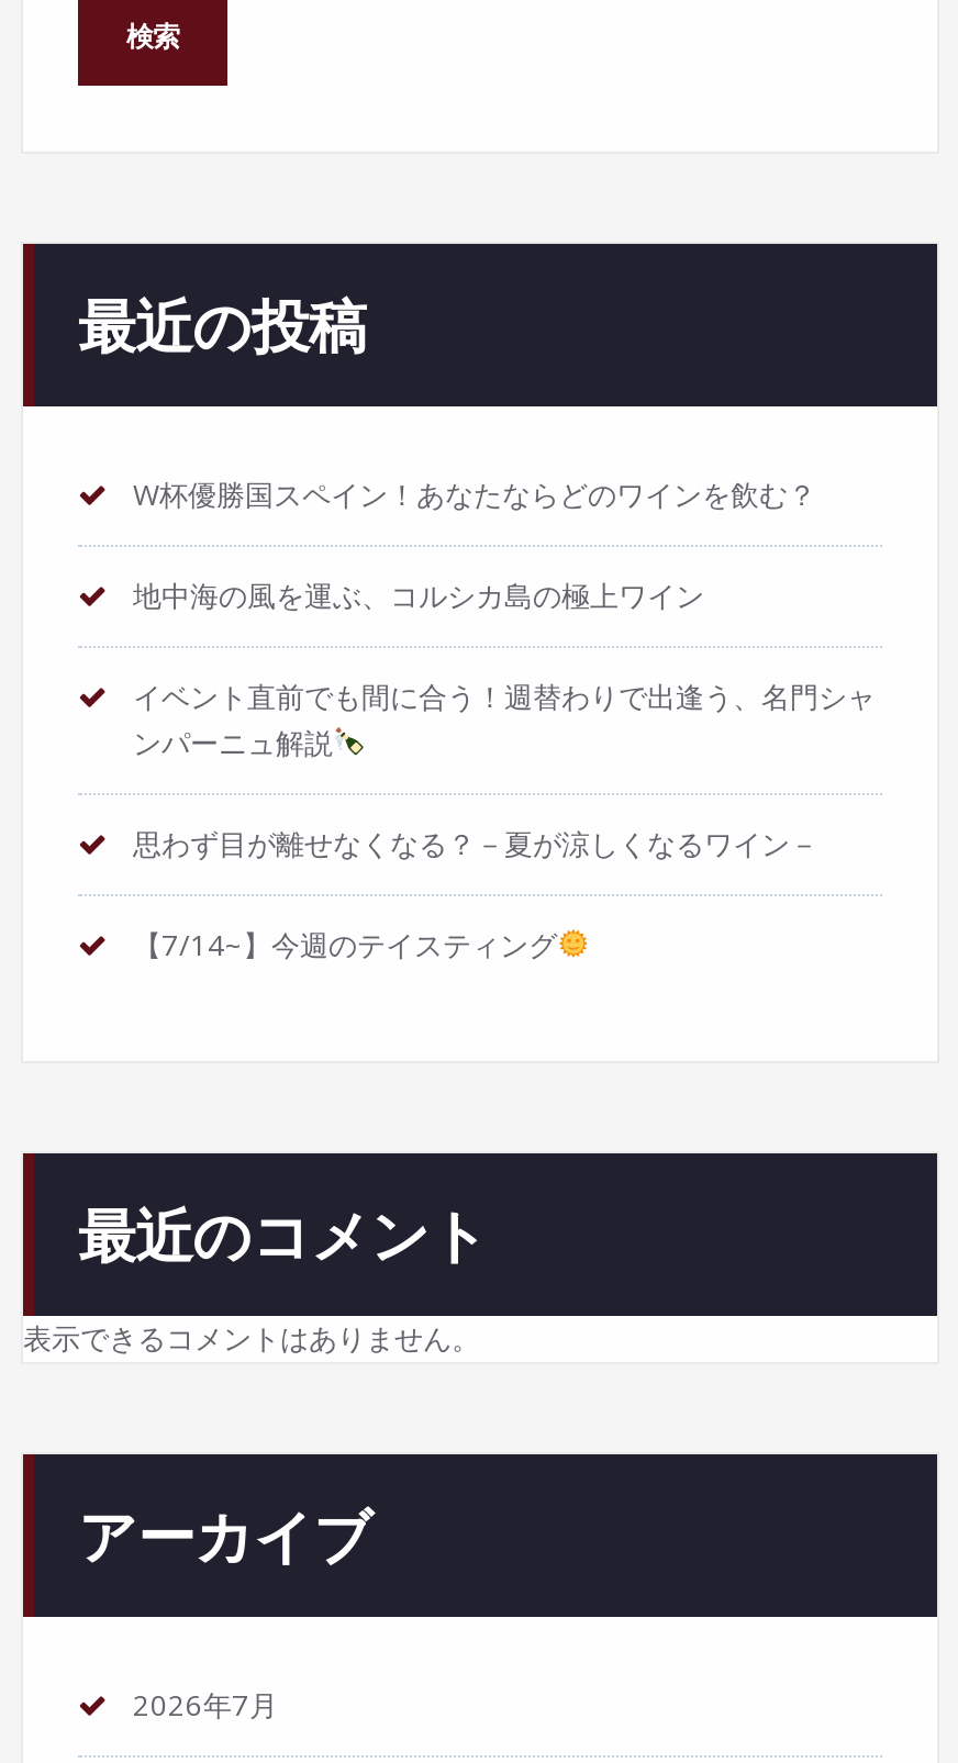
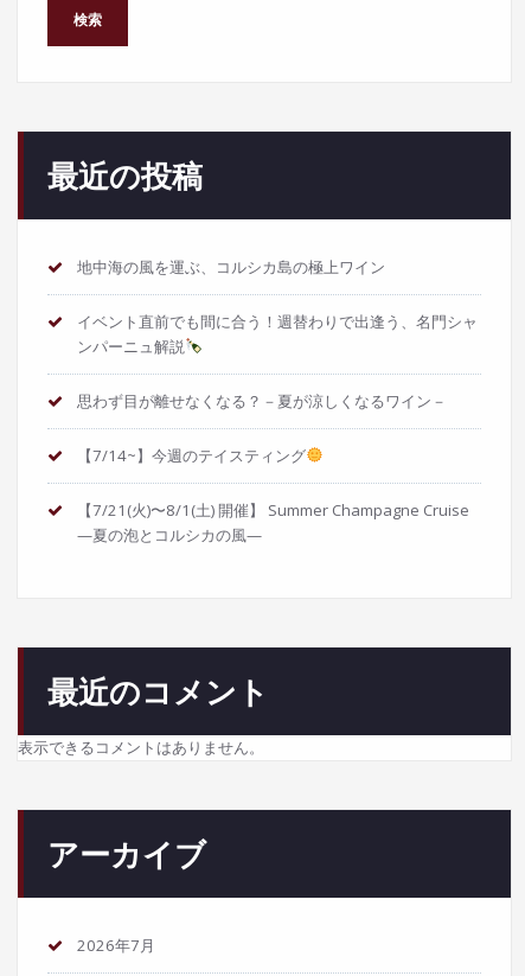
- W杯優勝国スペイン！あなたならどのワインを飲む？

moved up: 地中海の風を運ぶ、コルシカ島の極上ワイン | イベント直前でも間に合う！週替わりで出逢う、名門シャ | ンパーニュ解説 | 思わず目が離せなくなる？－夏が涼しくなるワイン－ | 【7/14~】今週のテイスティング

+ 【7/21(火)〜8/1(土) 開催】 Summer Champagne Cruise
+ —夏の泡とコルシカの風—
